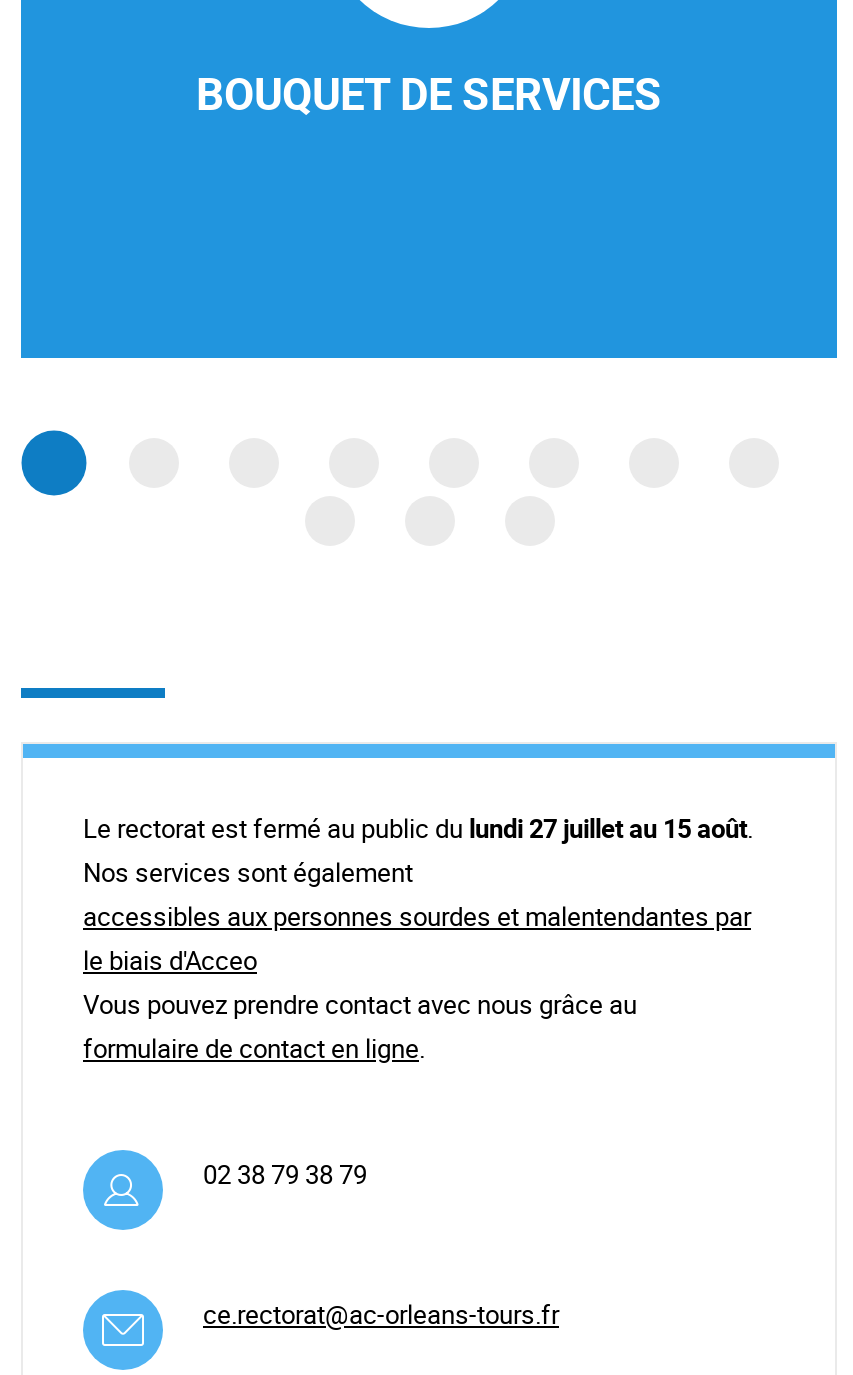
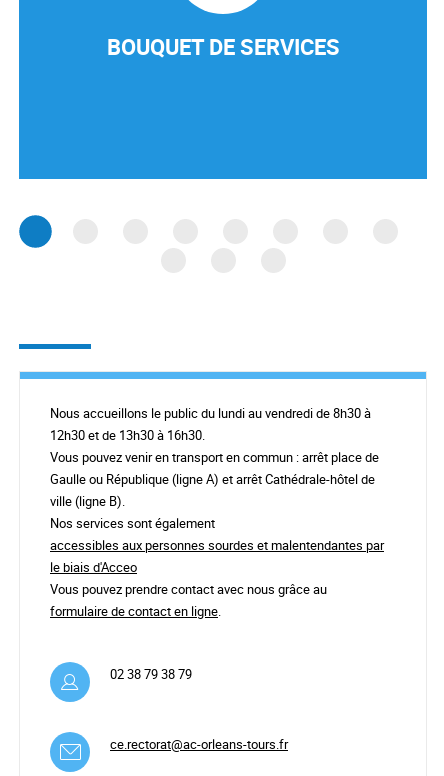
- Le rectorat est fermé au public du lundi 27 juillet au 15 août.
+ Nous accueillons le public du lundi au vendredi de 8h30 à
+ 12h30 et de 13h30 à 16h30.
+ Vous pouvez venir en transport en commun : arrêt place de
+ Gaulle ou République (ligne A) et arrêt Cathédrale-hôtel de
+ ville (ligne B).
